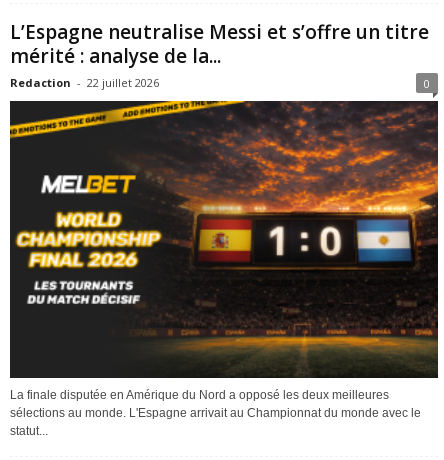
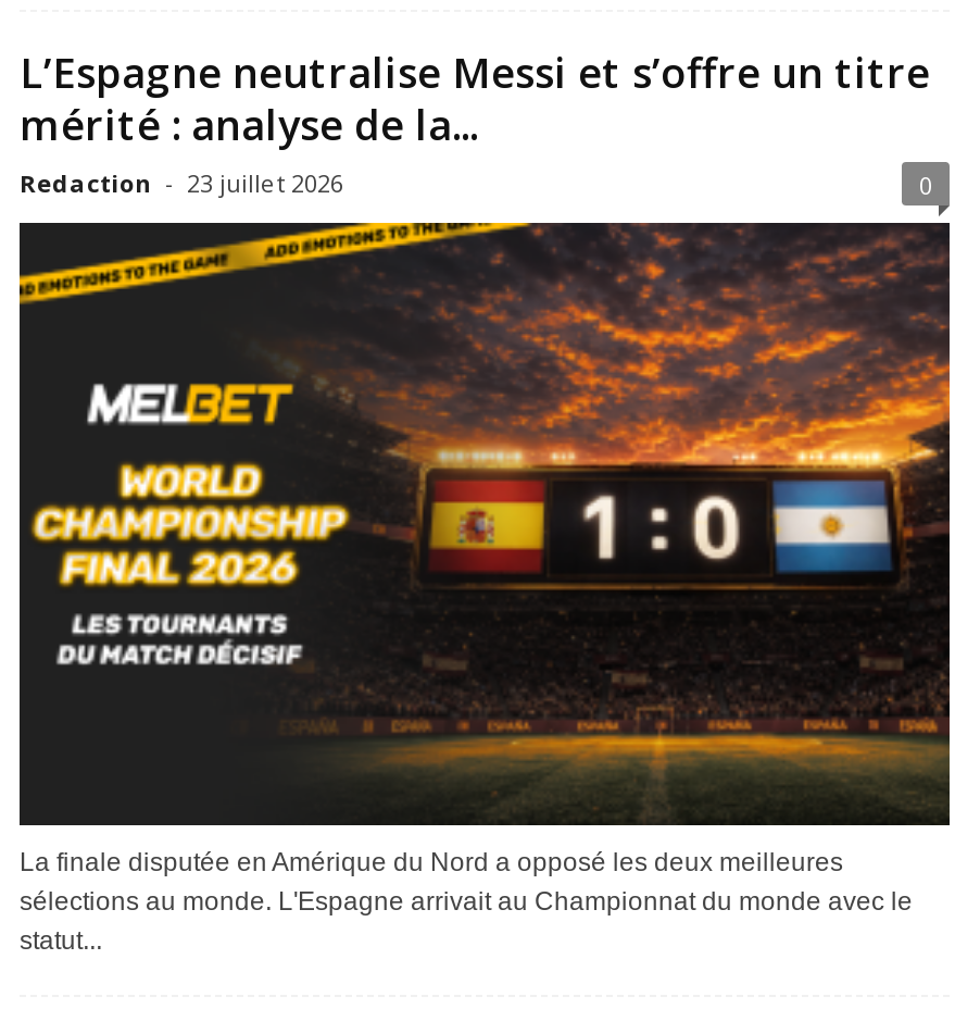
- Redaction - 22 juillet 2026
+ Redaction - 23 juillet 2026
